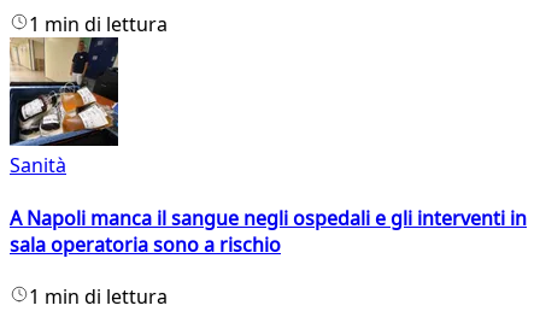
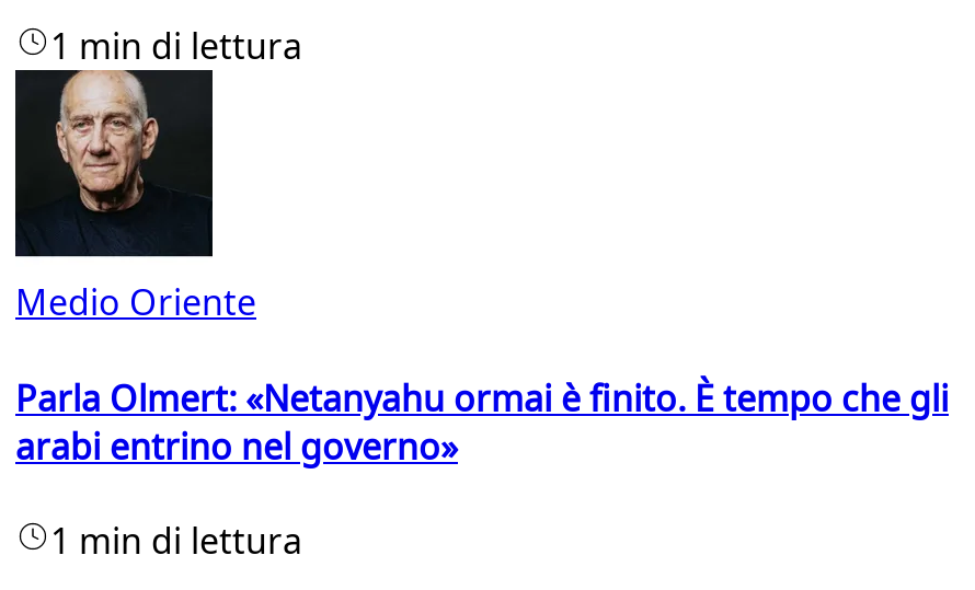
- [image]
- Sanità
+ [image]
+ Medio Oriente

- A Napoli manca il sangue negli ospedali e gli interventi in
- sala operatoria sono a rischio
+ Parla Olmert: «Netanyahu ormai è finito. È tempo che gli
+ arabi entrino nel governo»
